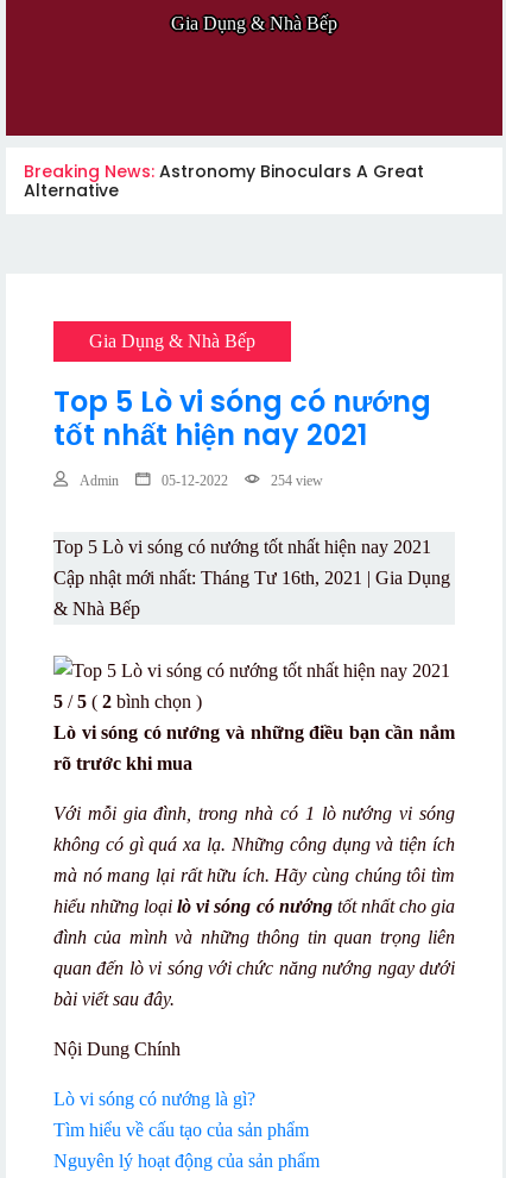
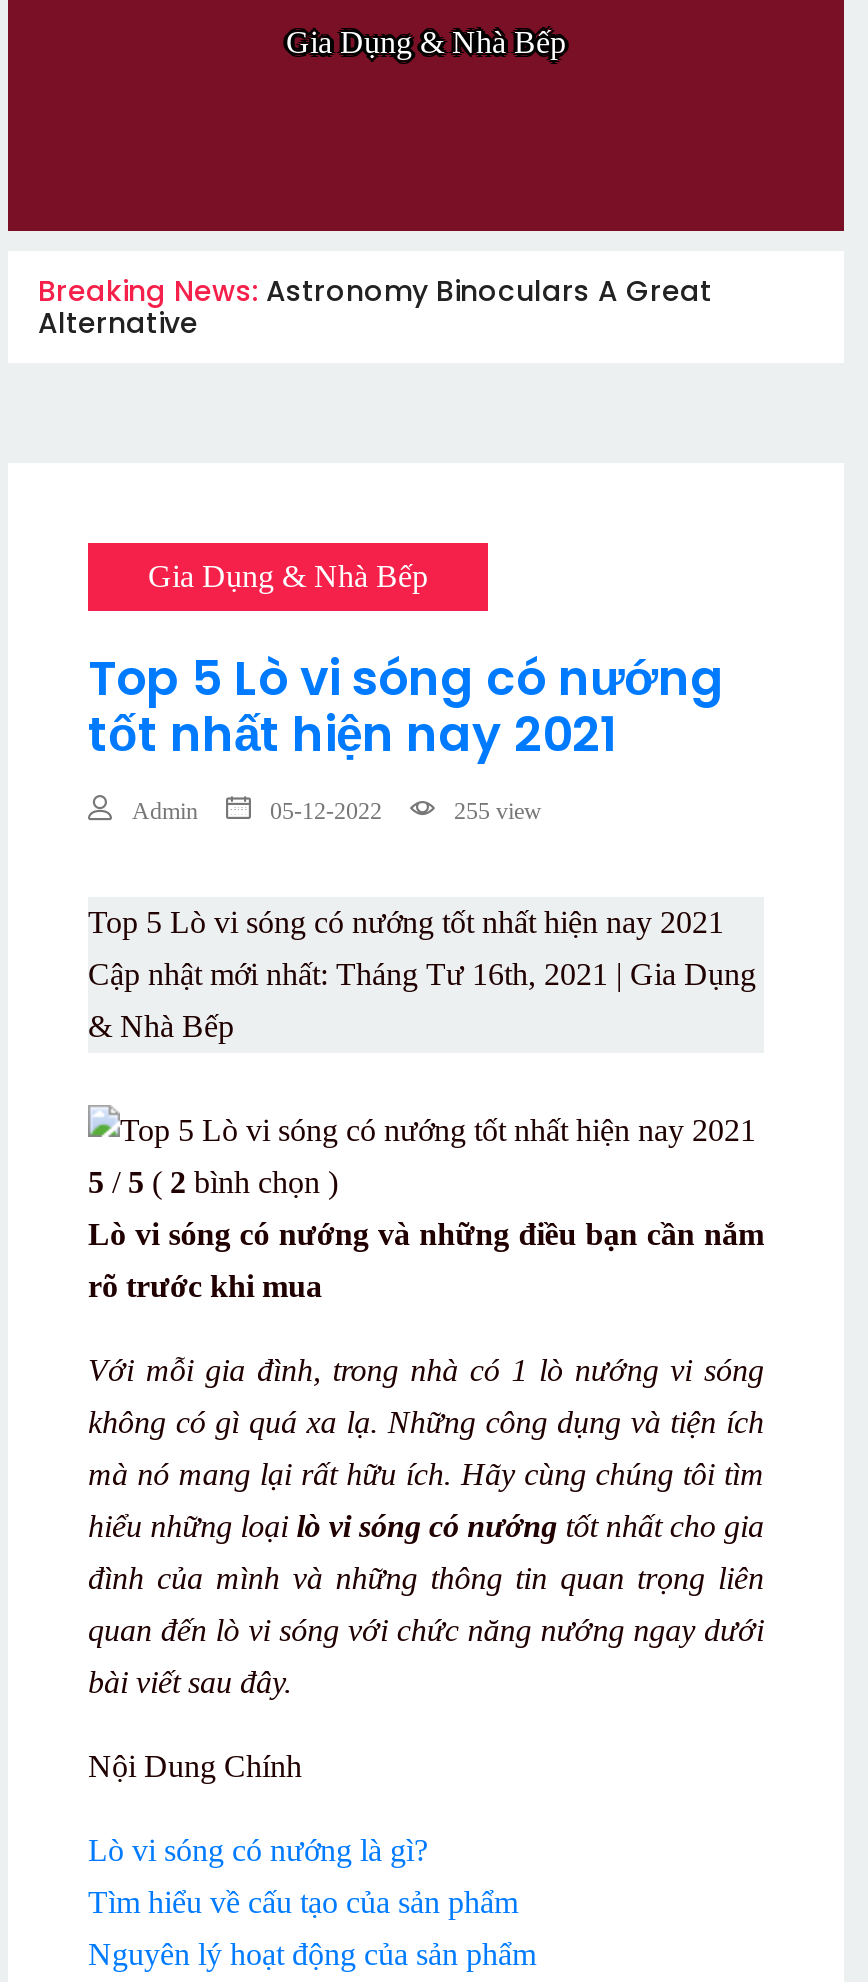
- 254 view
+ 255 view
